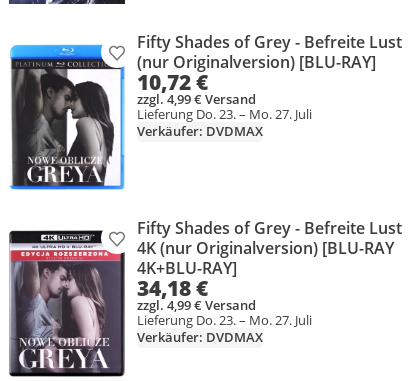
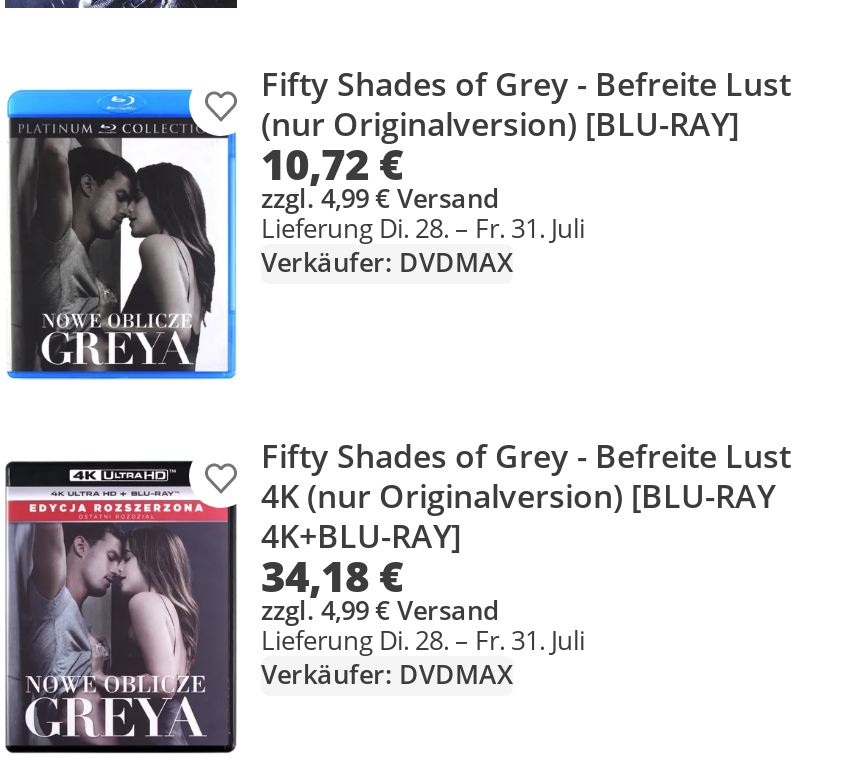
- Lieferung Do. 23. – Mo. 27. Juli
+ Lieferung Di. 28. – Fr. 31. Juli

- Lieferung Do. 23. – Mo. 27. Juli
+ Lieferung Di. 28. – Fr. 31. Juli
